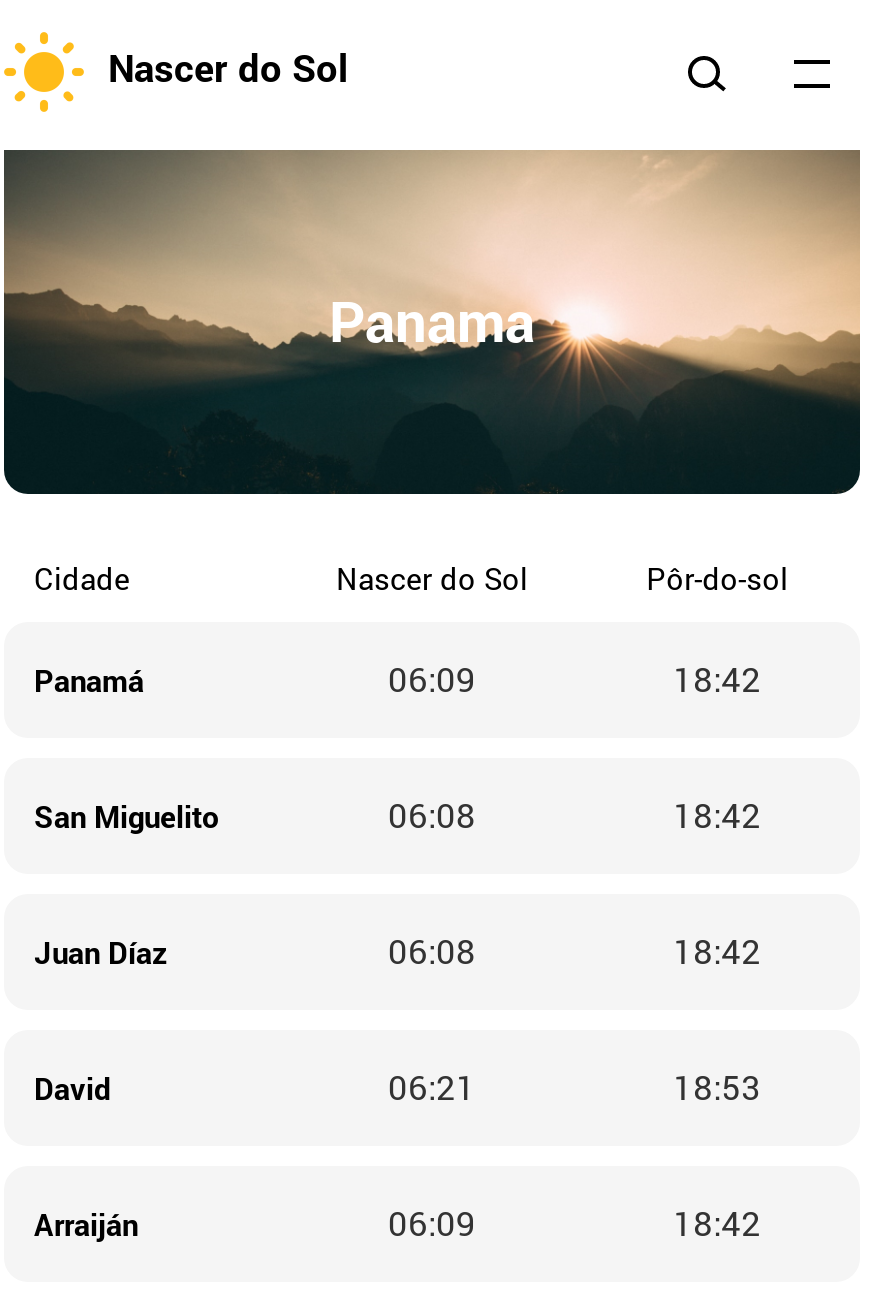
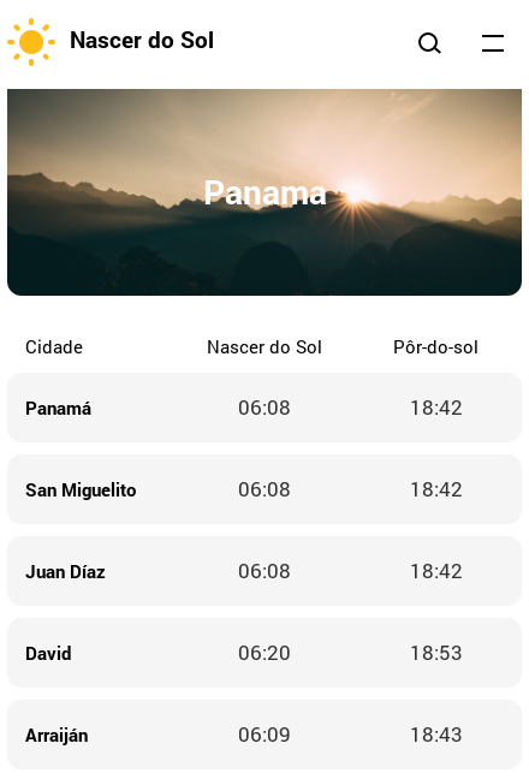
- 06:09
+ 06:08

- 06:21
+ 06:20

- 18:42
+ 18:43
